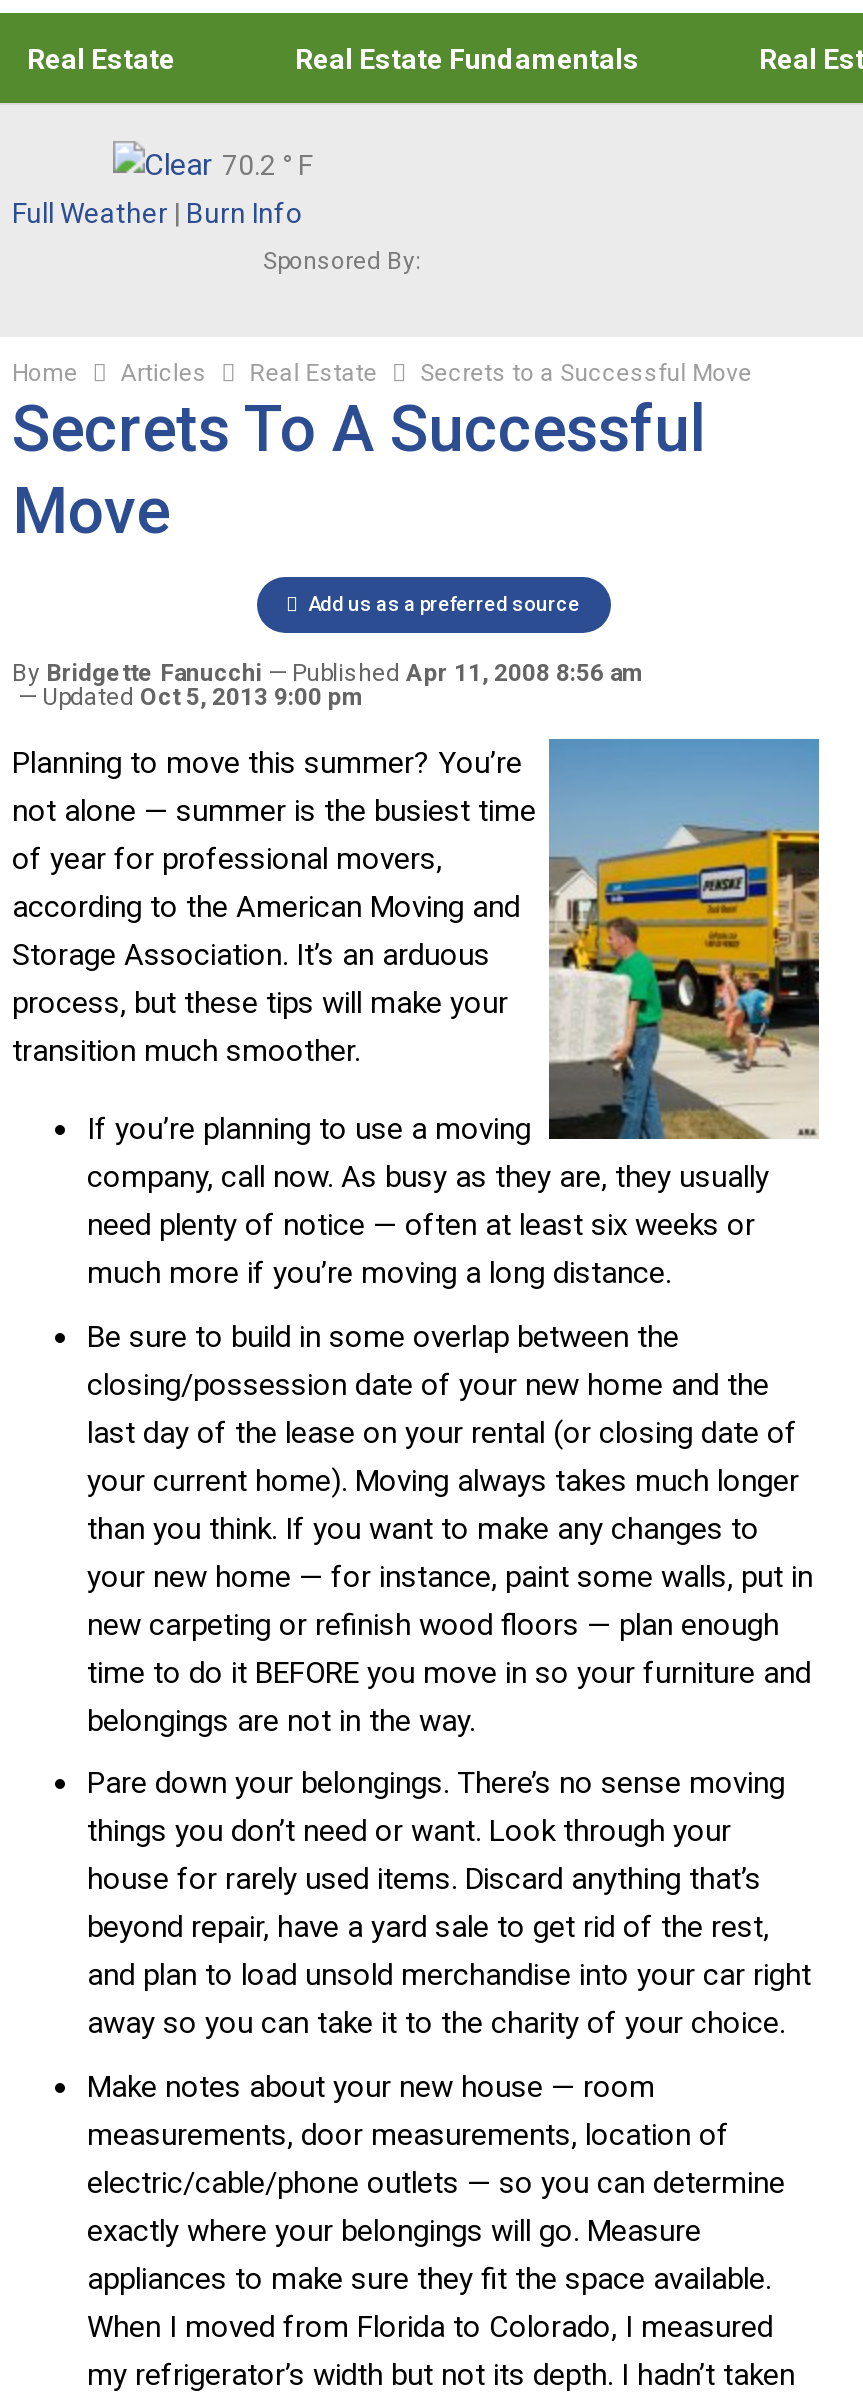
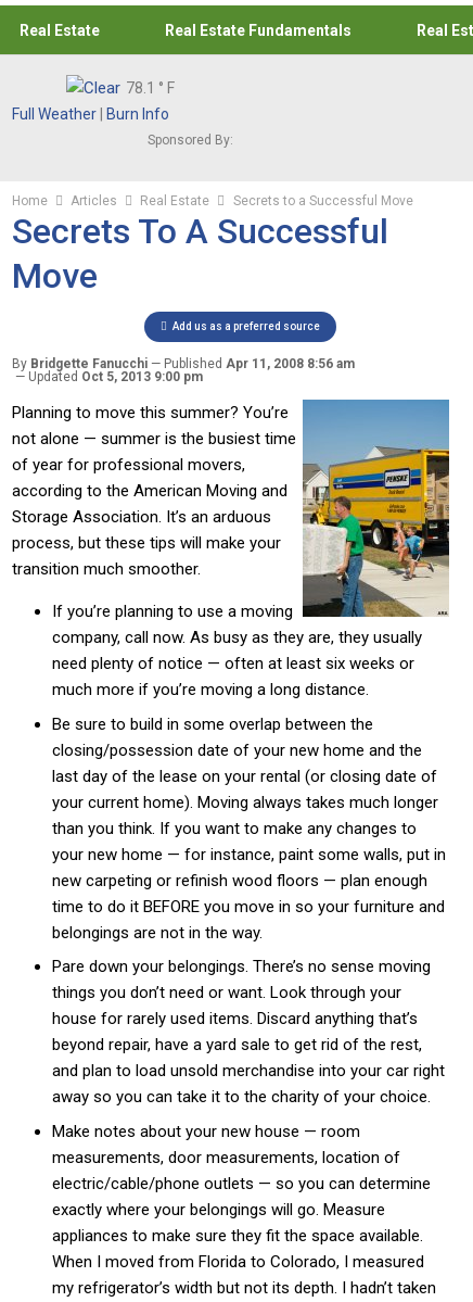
- 70.2 ° F
+ 78.1 ° F
